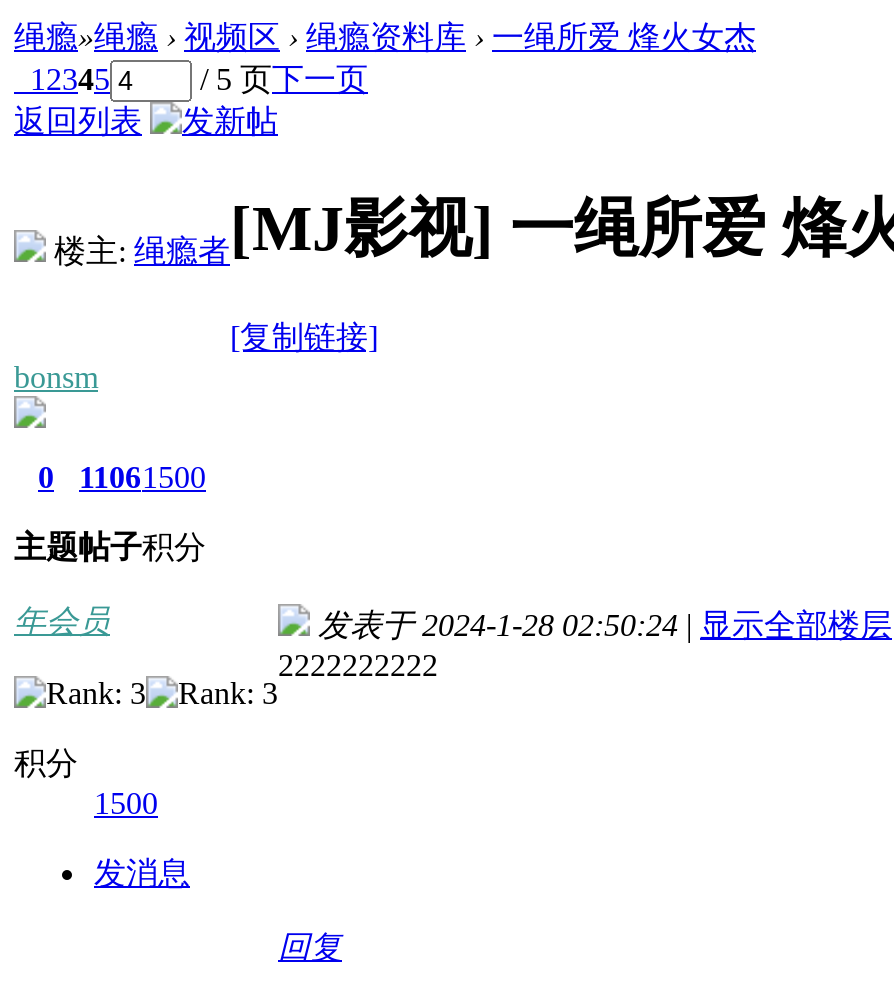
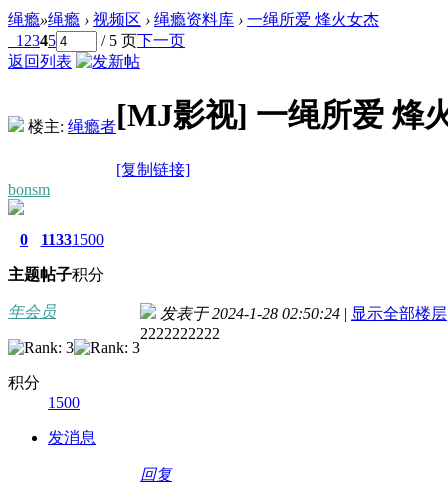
- 0 1106 1500
+ 0 1133 1500
